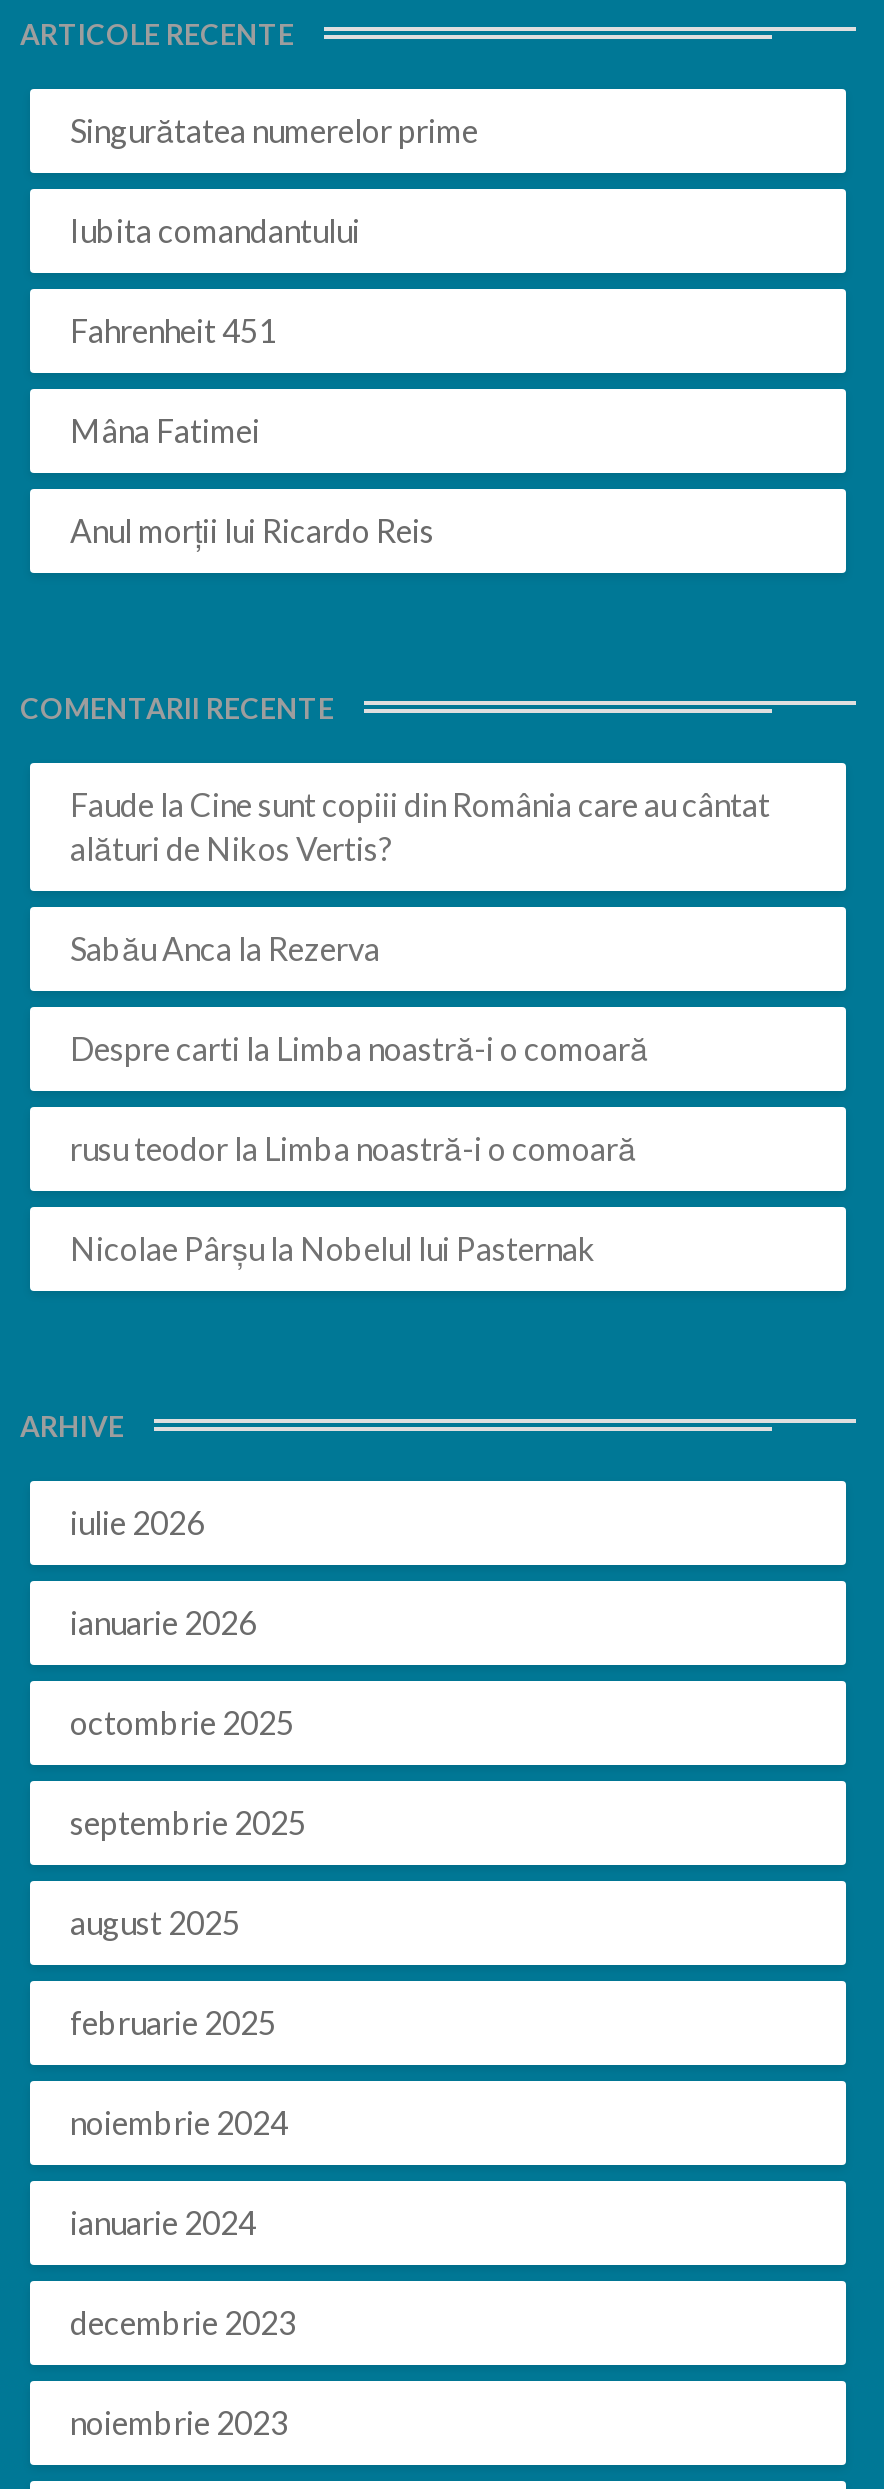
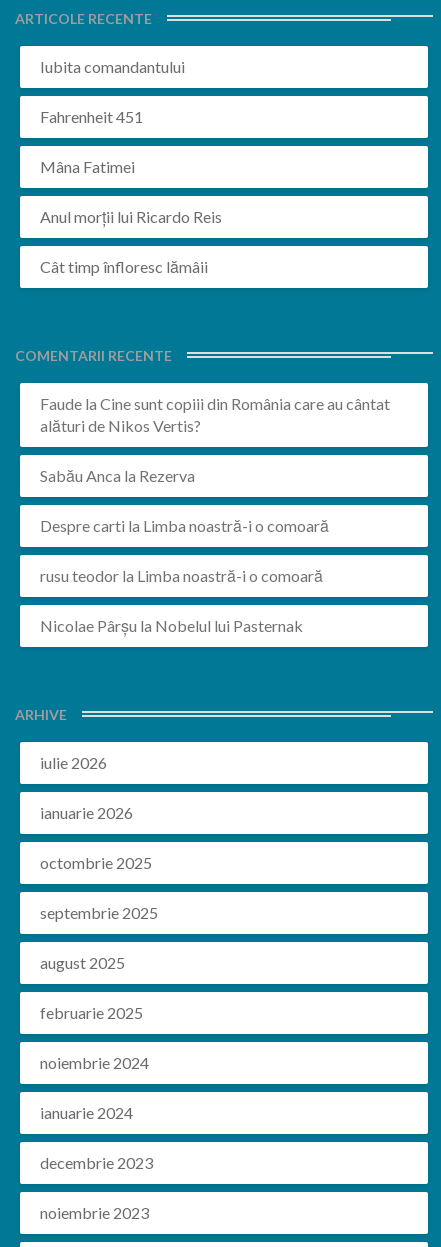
- Singurătatea numerelor prime

moved up: Iubita comandantului | Fahrenheit 451 | Mâna Fatimei | Anul morții lui Ricardo Reis

+ Cât timp înfloresc lămâii
